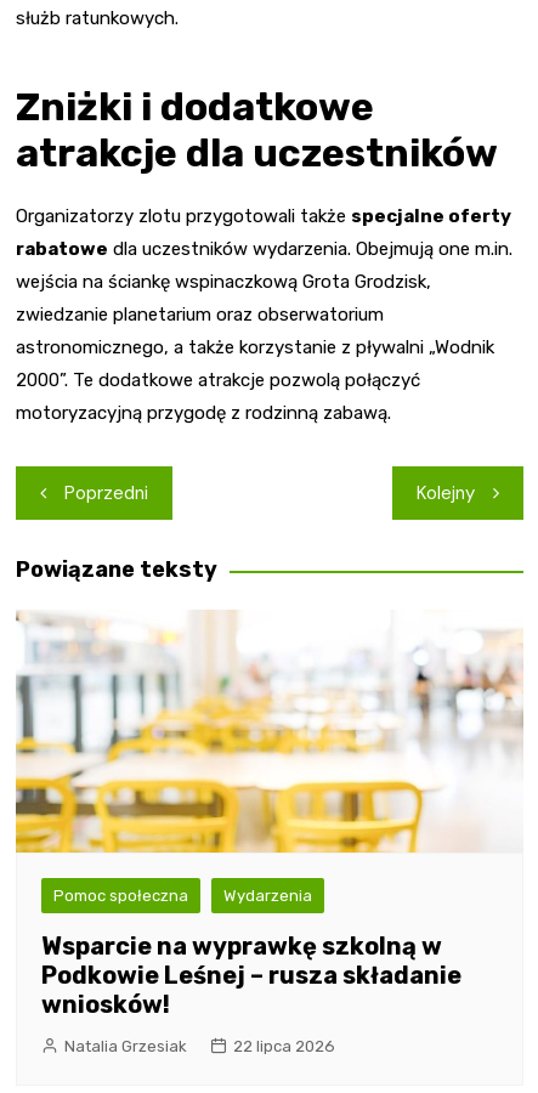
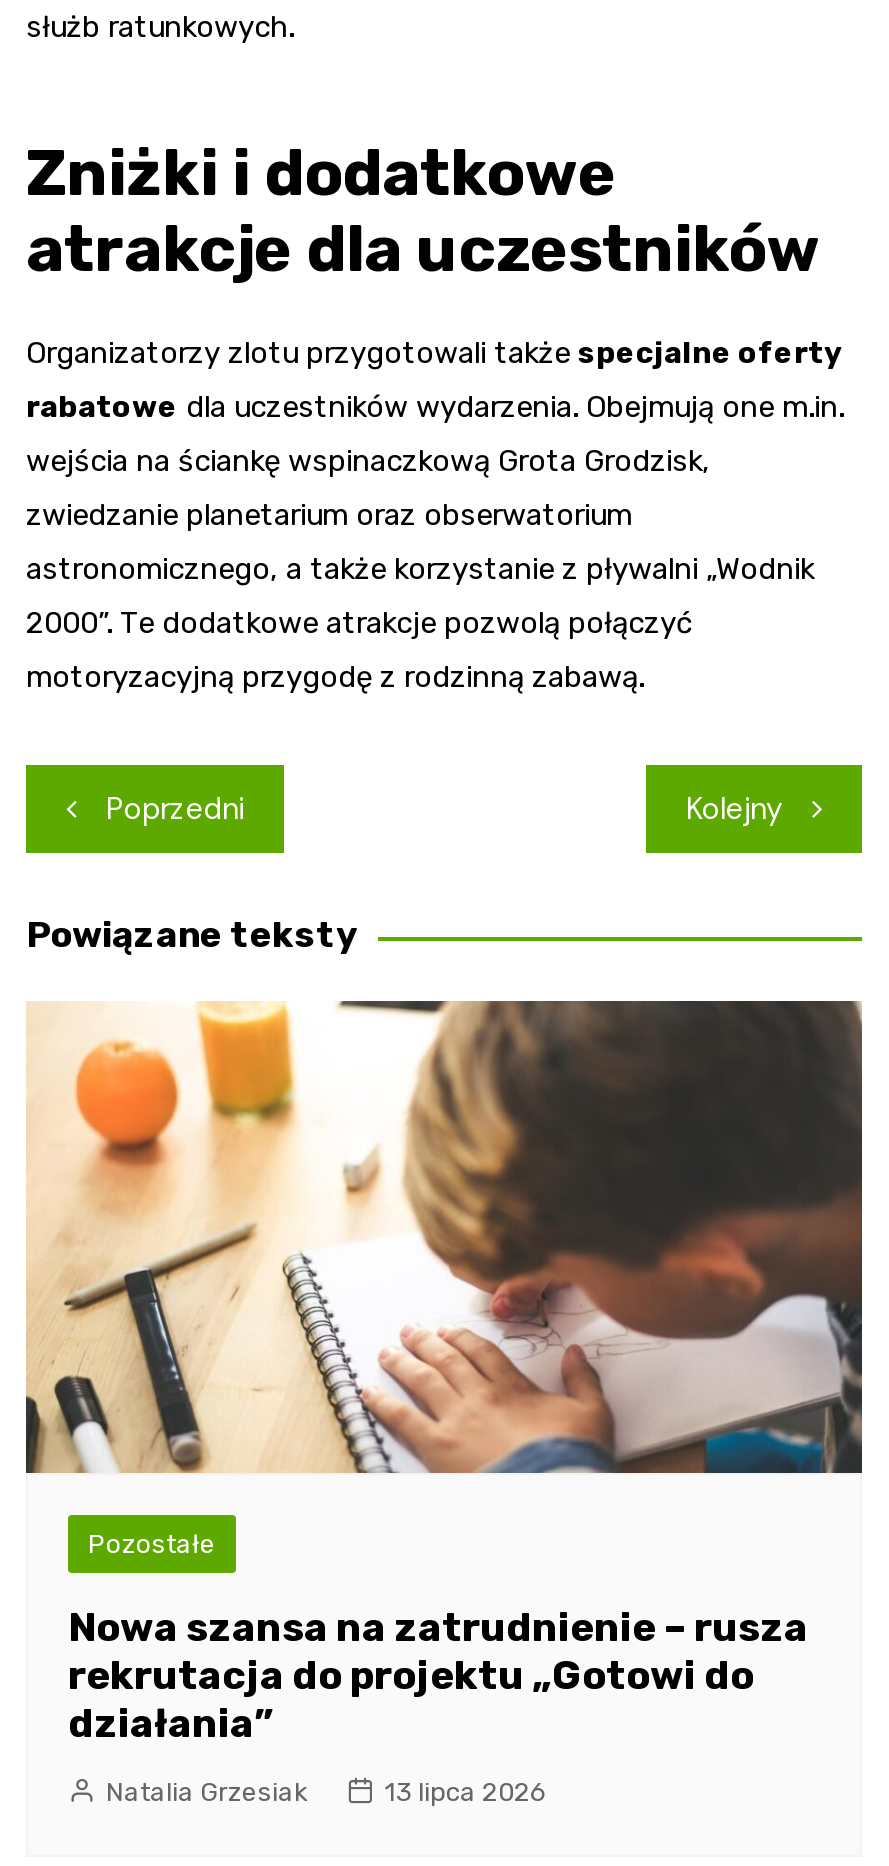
- [image]
- Pomoc społeczna
- Wydarzenia
+ [image]
+ Pozostałe

- Wsparcie na wyprawkę szkolną w
- Podkowie Leśnej – rusza składanie
- wniosków!
+ Nowa szansa na zatrudnienie – rusza
+ rekrutacja do projektu „Gotowi do
+ działania”

- 22 lipca 2026
+ 13 lipca 2026
